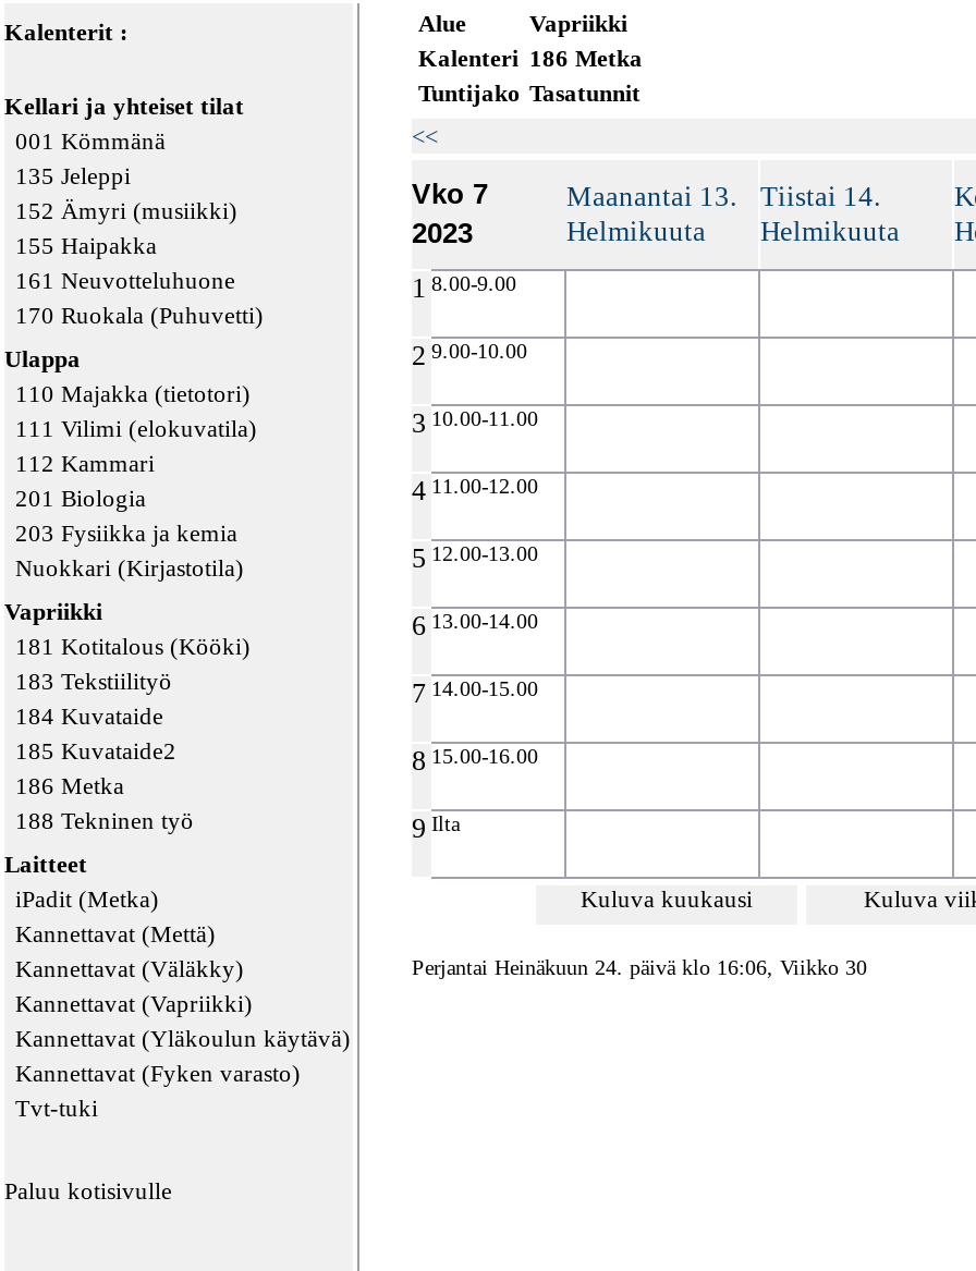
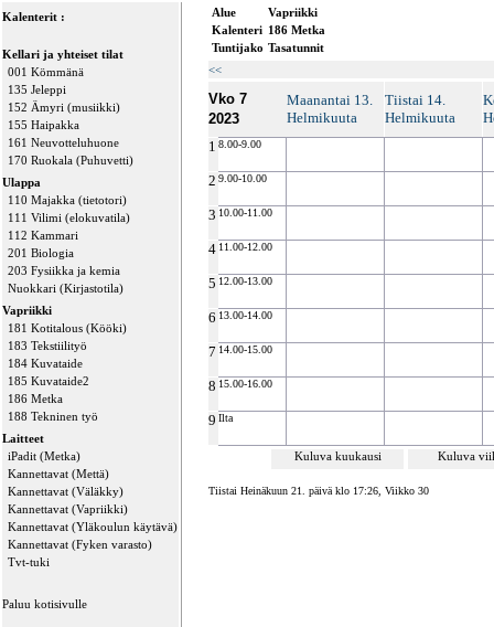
- Perjantai Heinäkuun 24. päivä klo 16:06, Viikko 30
+ Tiistai Heinäkuun 21. päivä klo 17:26, Viikko 30
